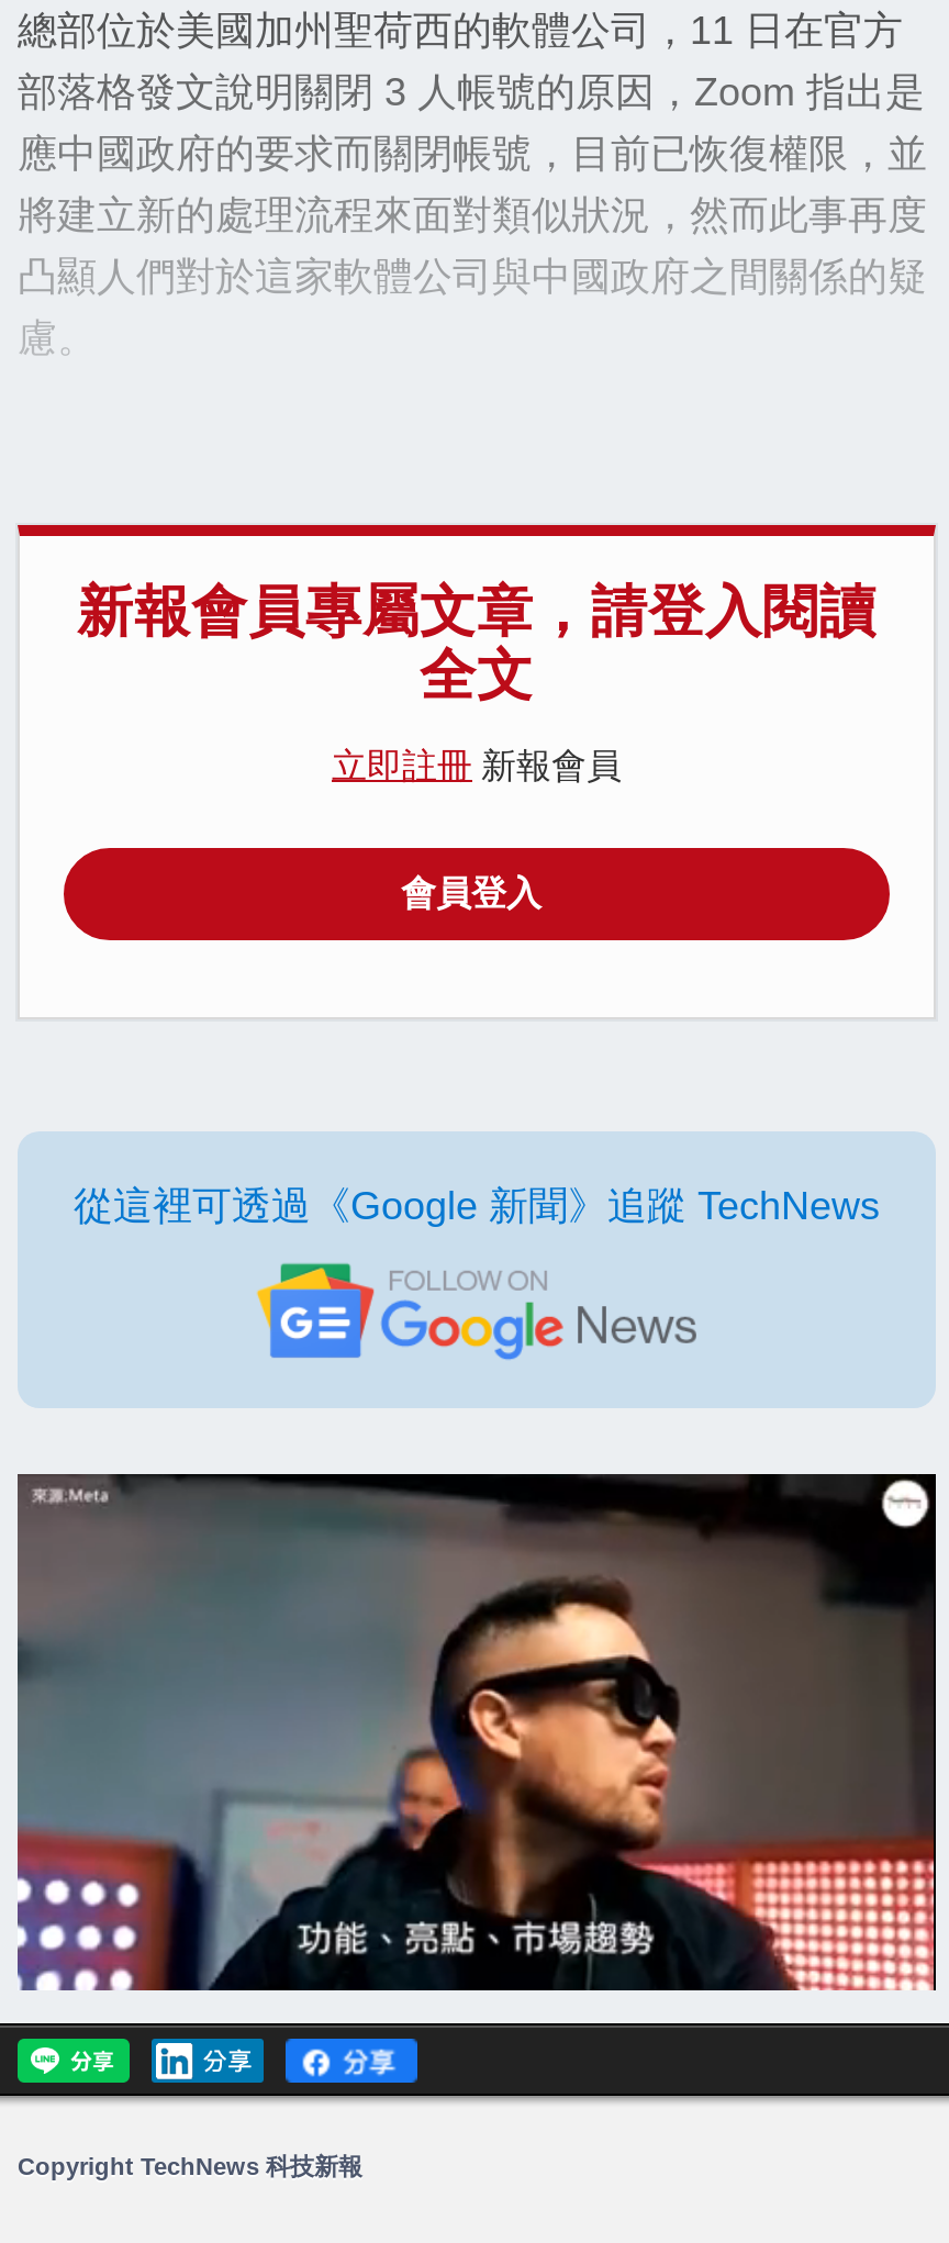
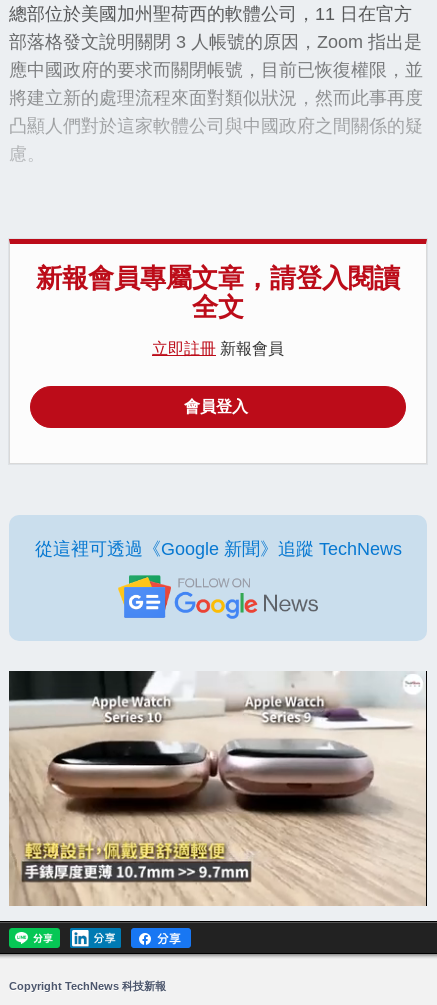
- [image]
+ [image]
